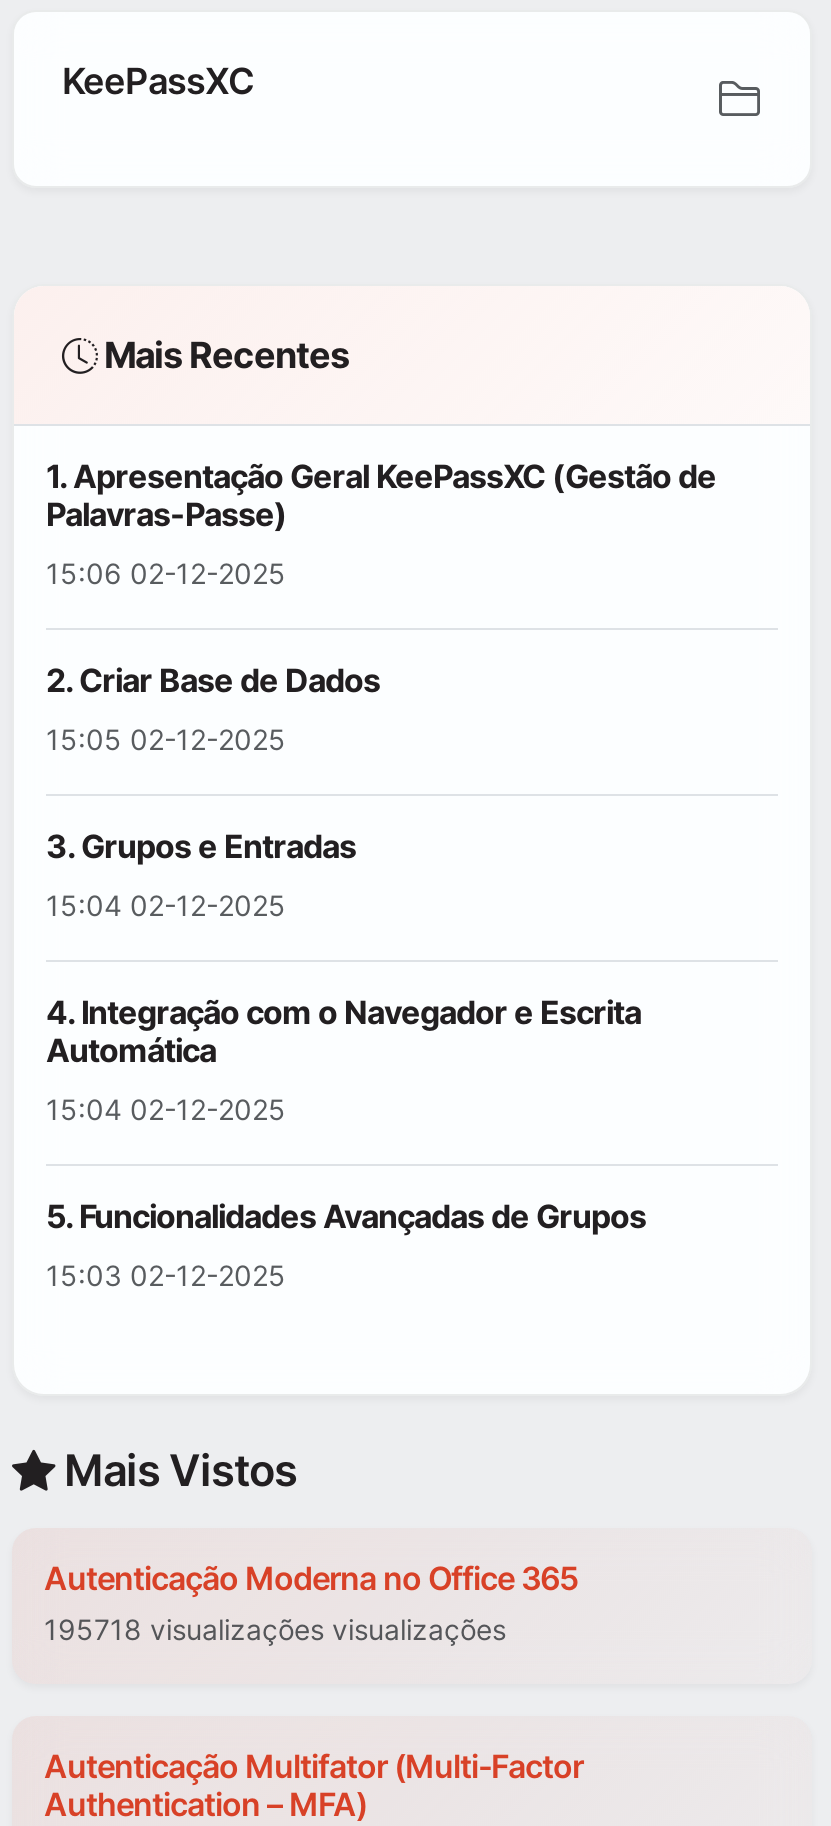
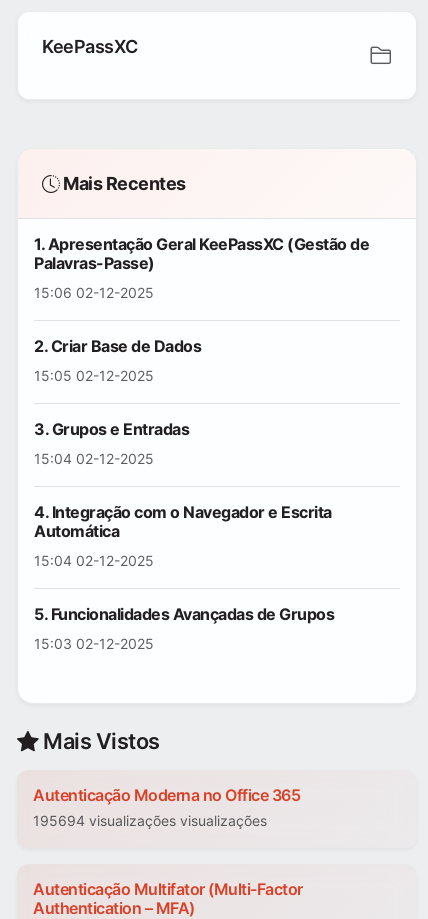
- 195718 visualizações visualizações
+ 195694 visualizações visualizações
